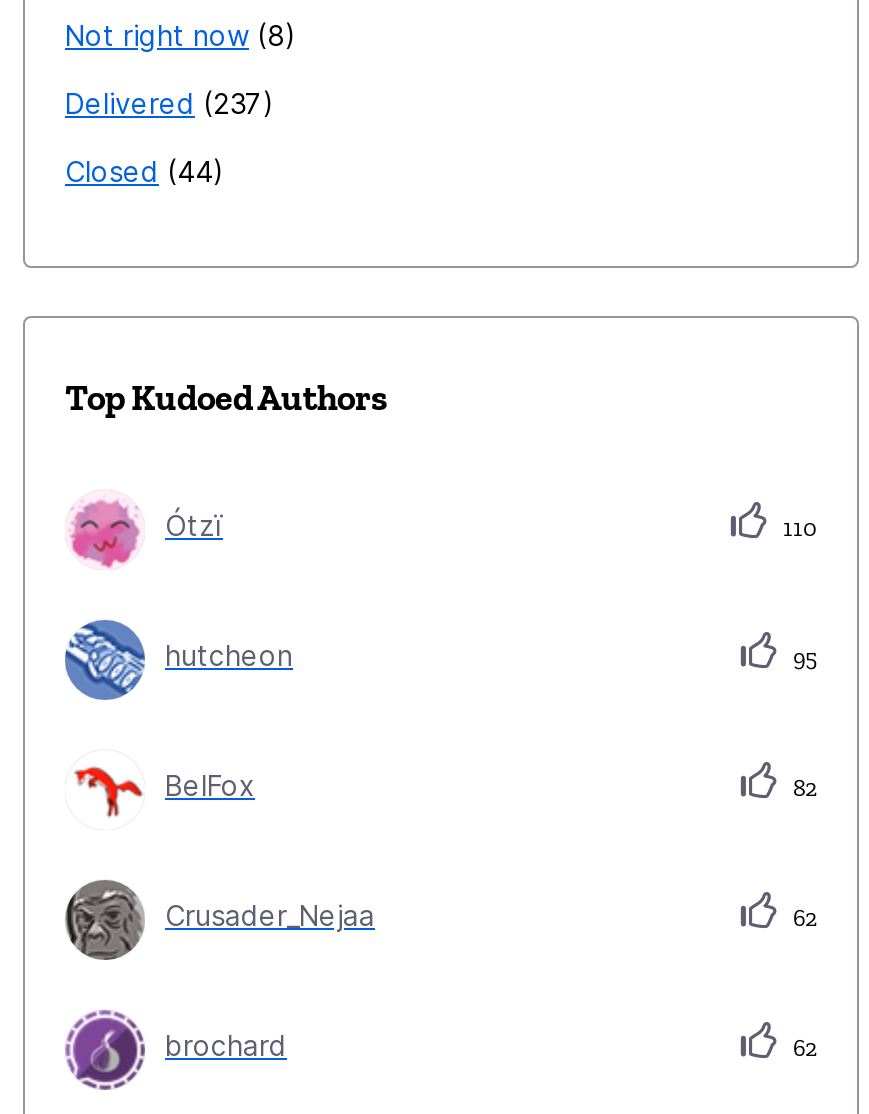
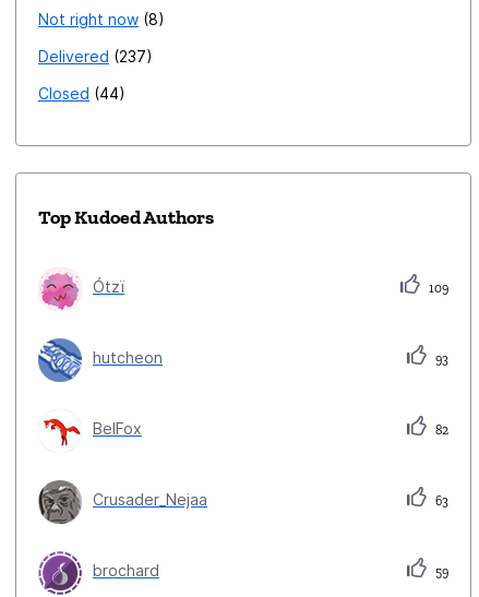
- 110
+ 109

- 95
+ 93

- 62
+ 63

- 62
+ 59
